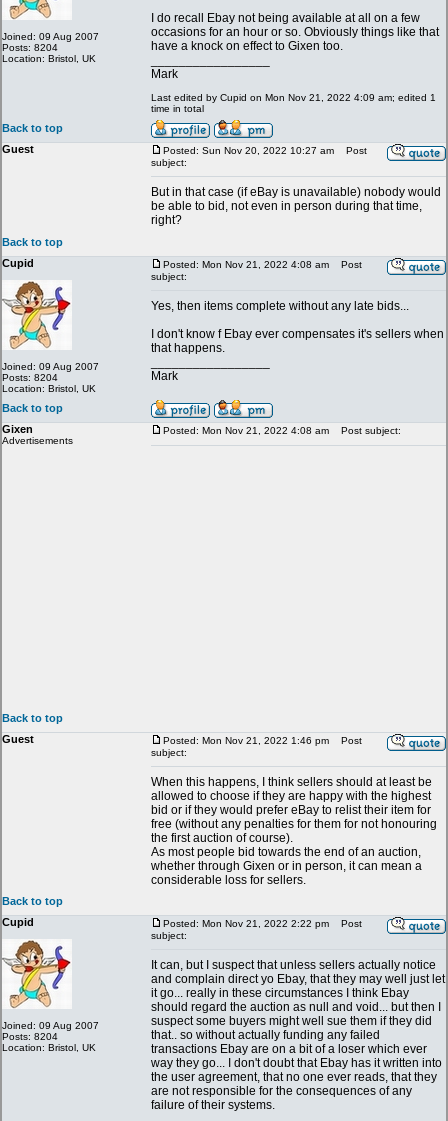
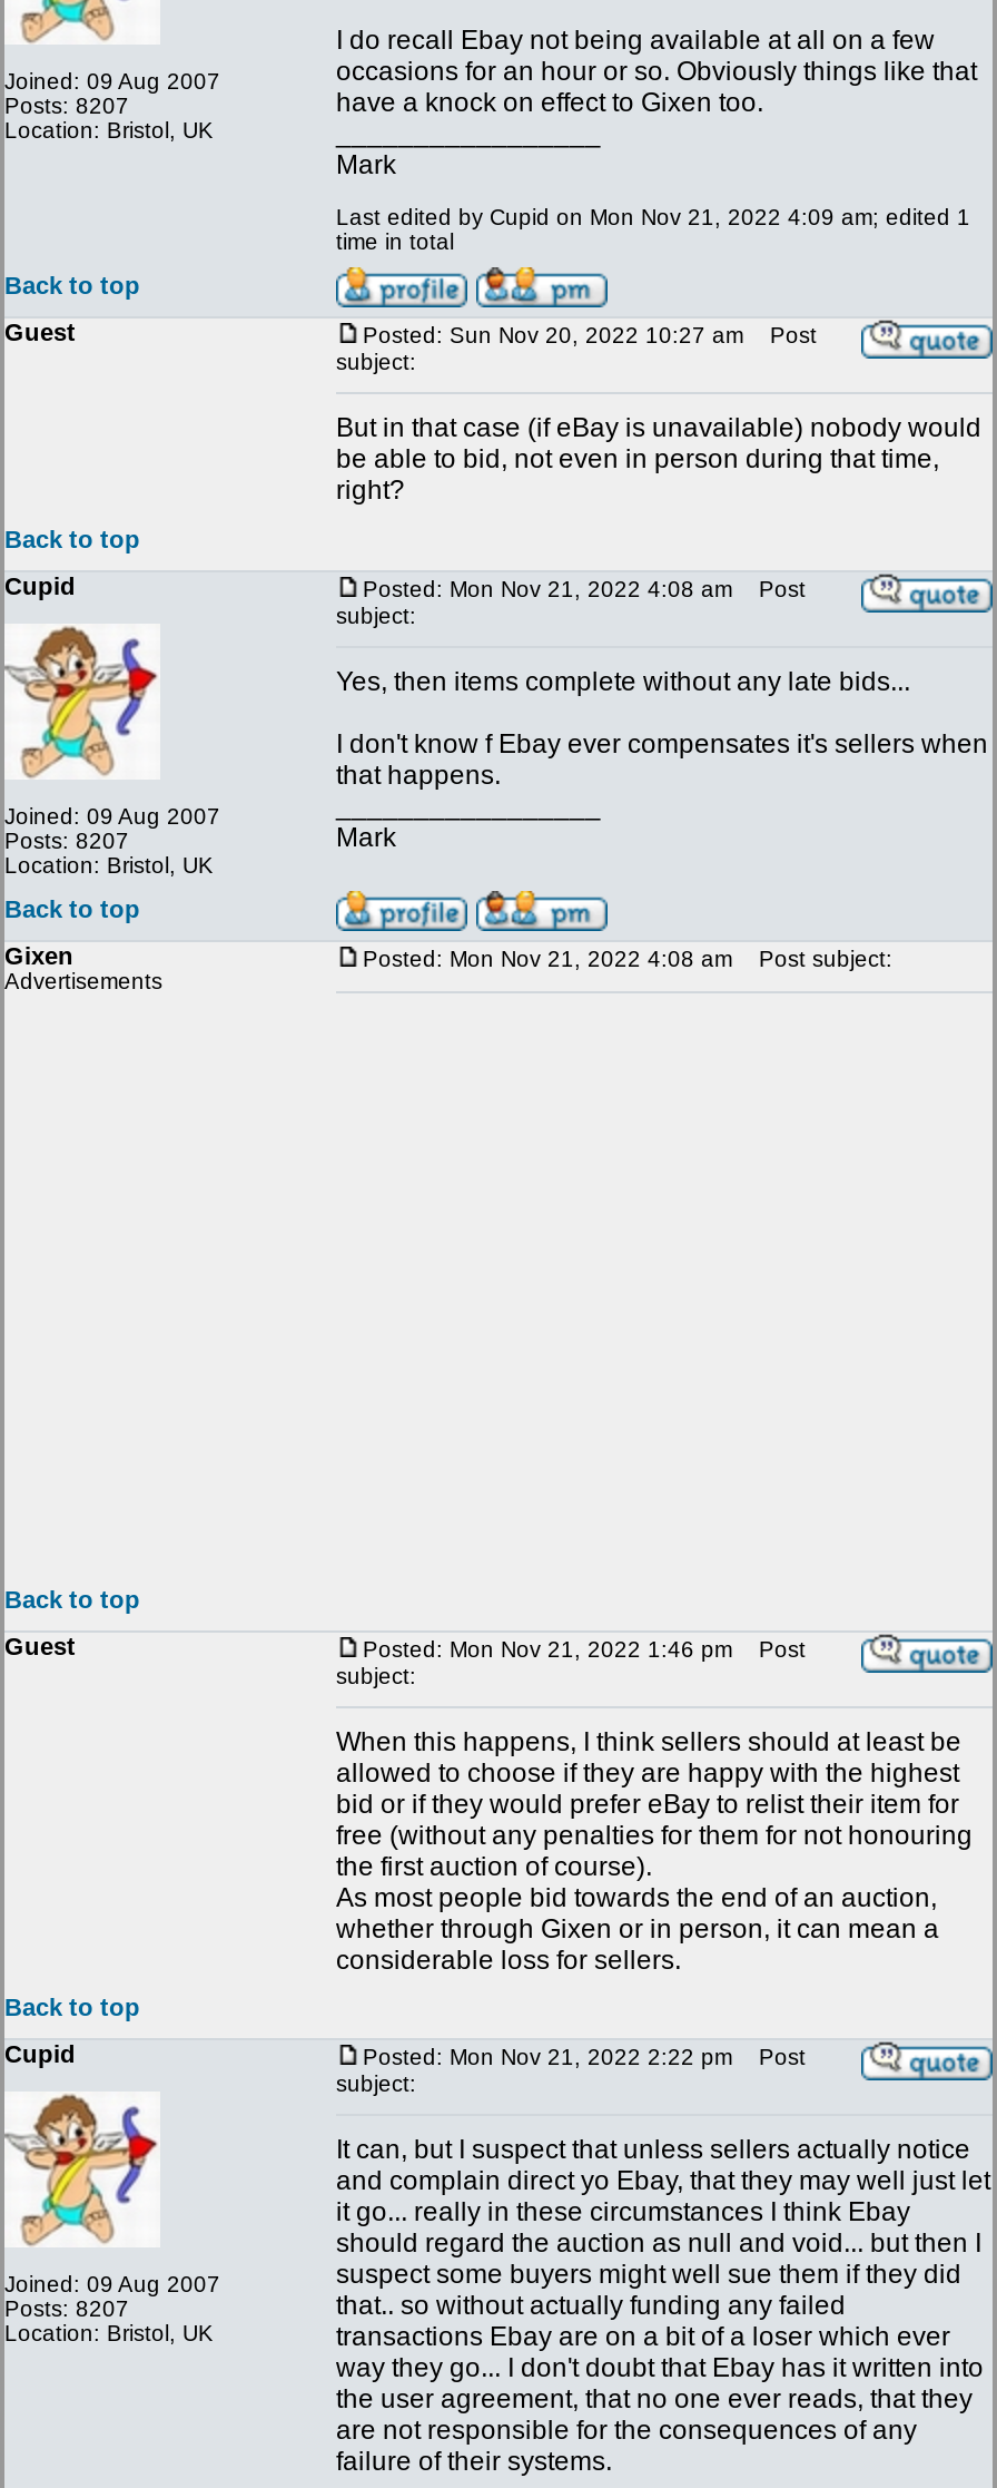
- Posts: 8204
+ Posts: 8207

- Posts: 8204
+ Posts: 8207

- Posts: 8204
+ Posts: 8207
